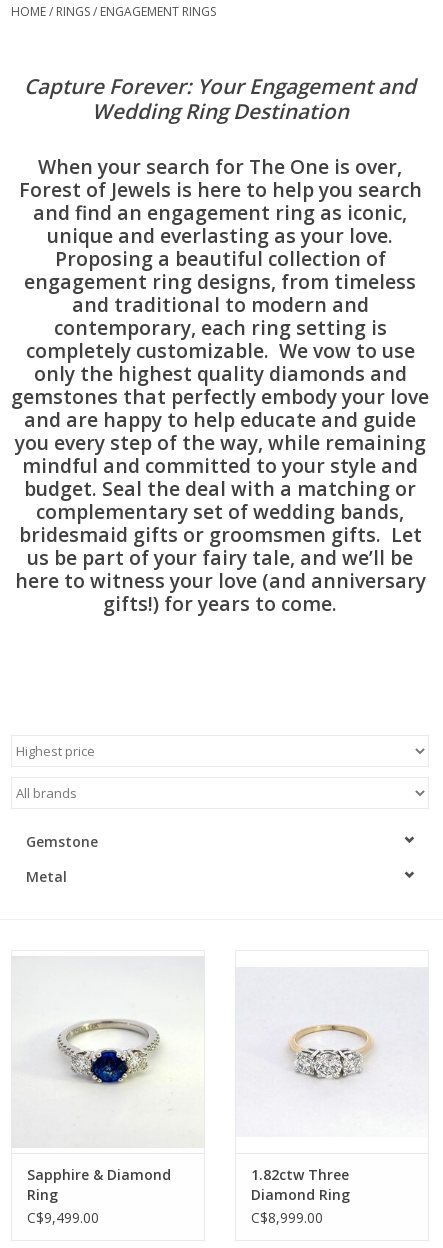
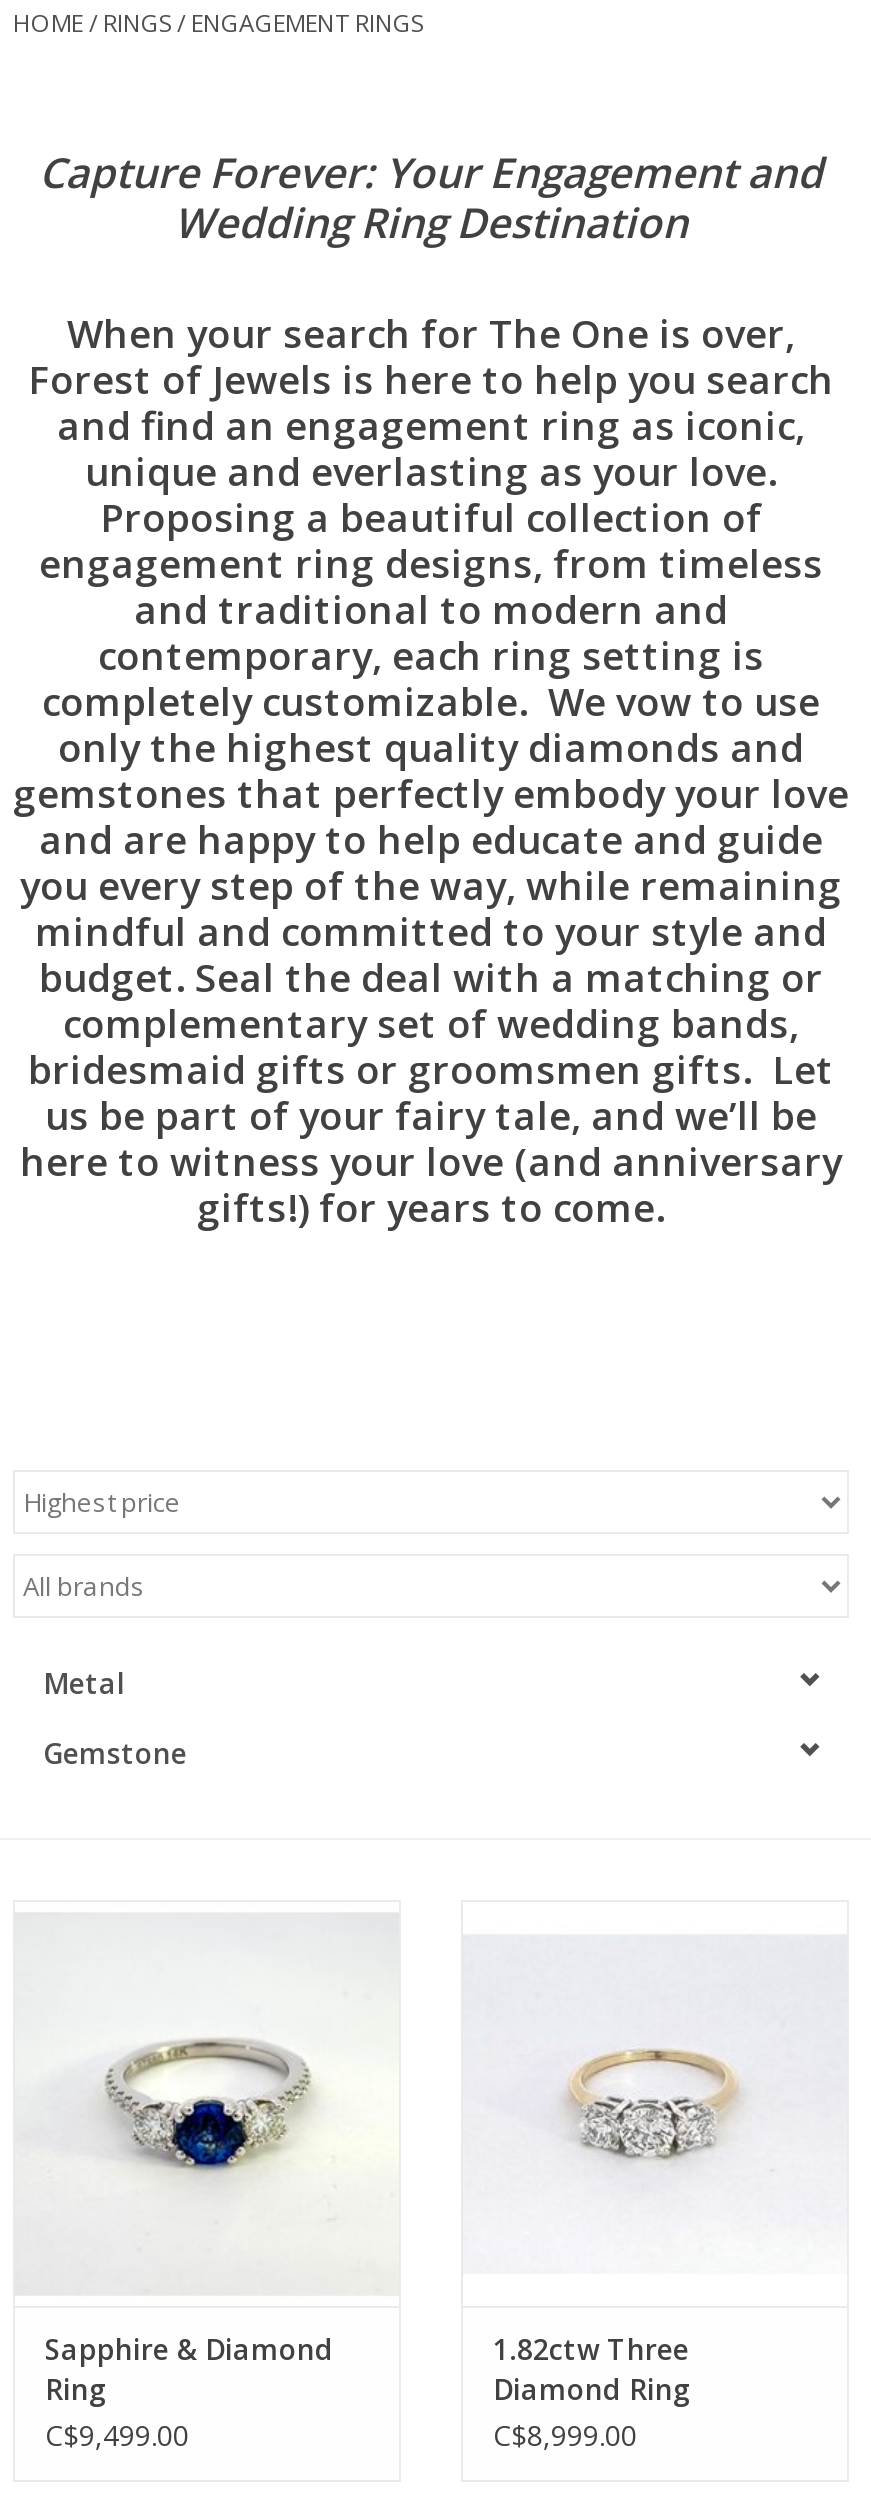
moved down: Gemstone

moved up: Metal
